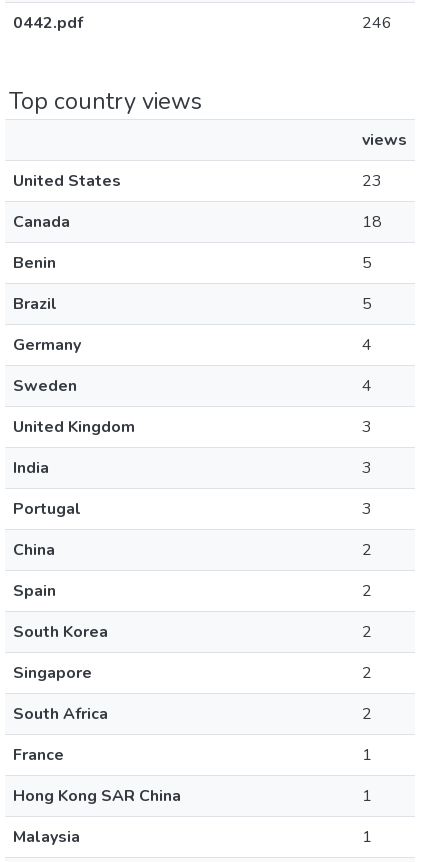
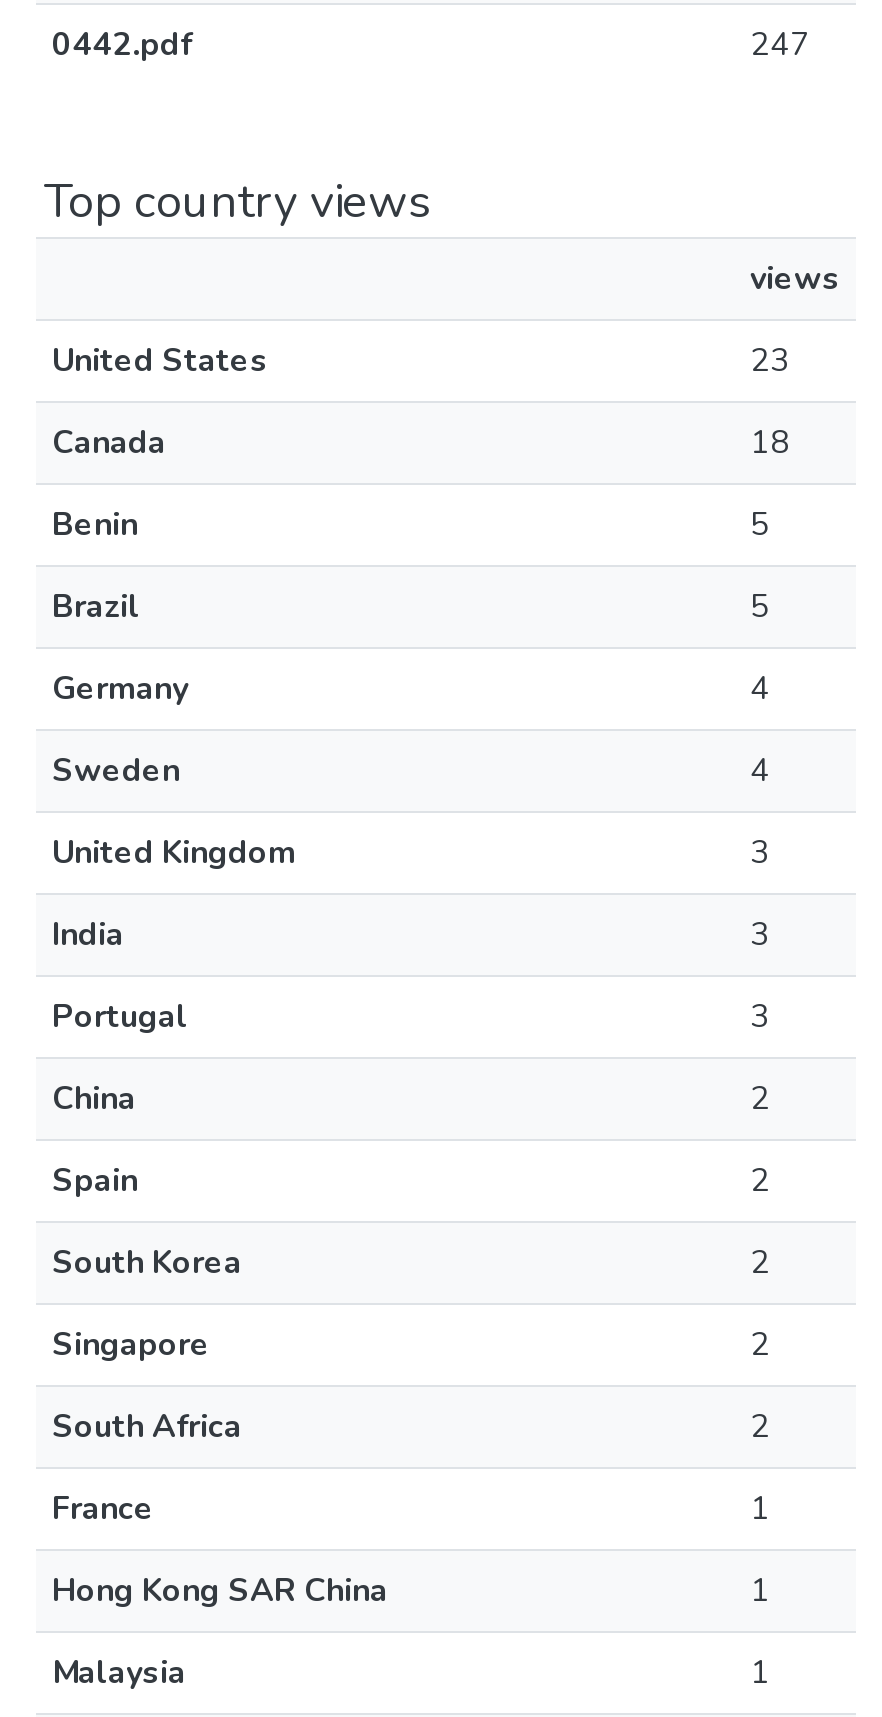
- 246
+ 247
